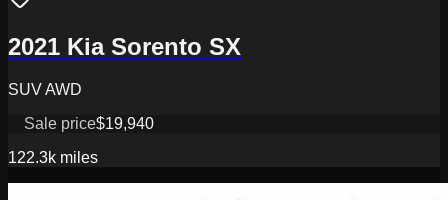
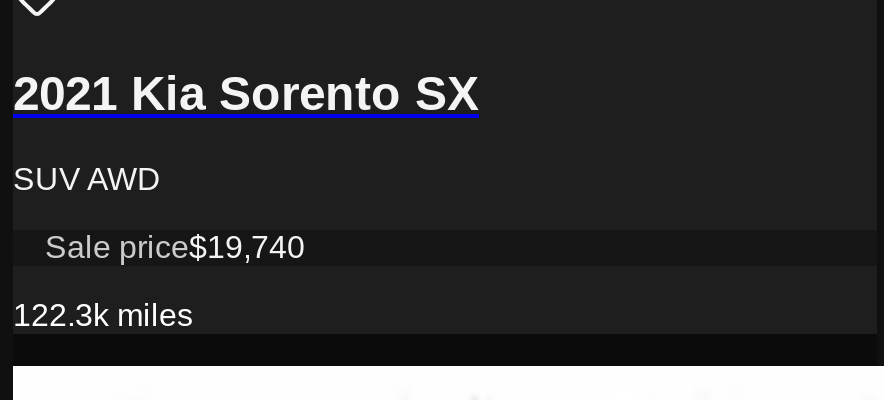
- Sale price$19,940
+ Sale price$19,740
